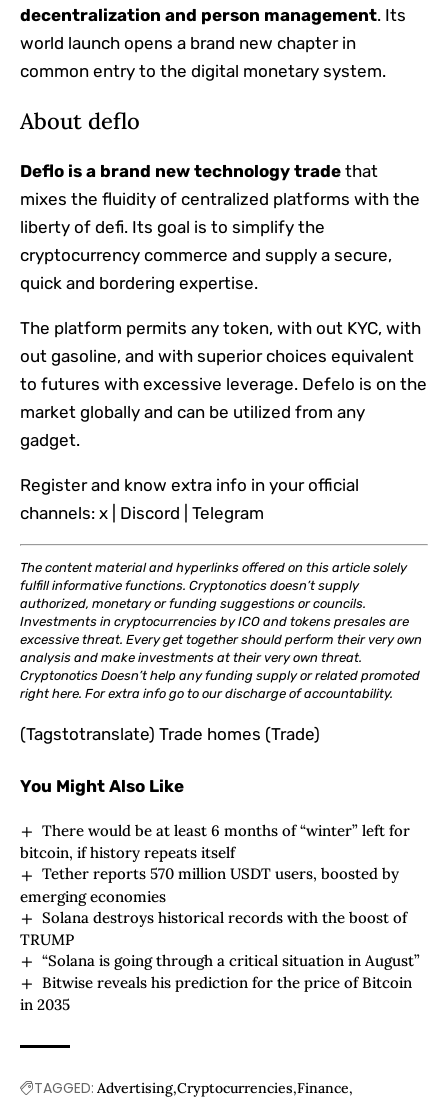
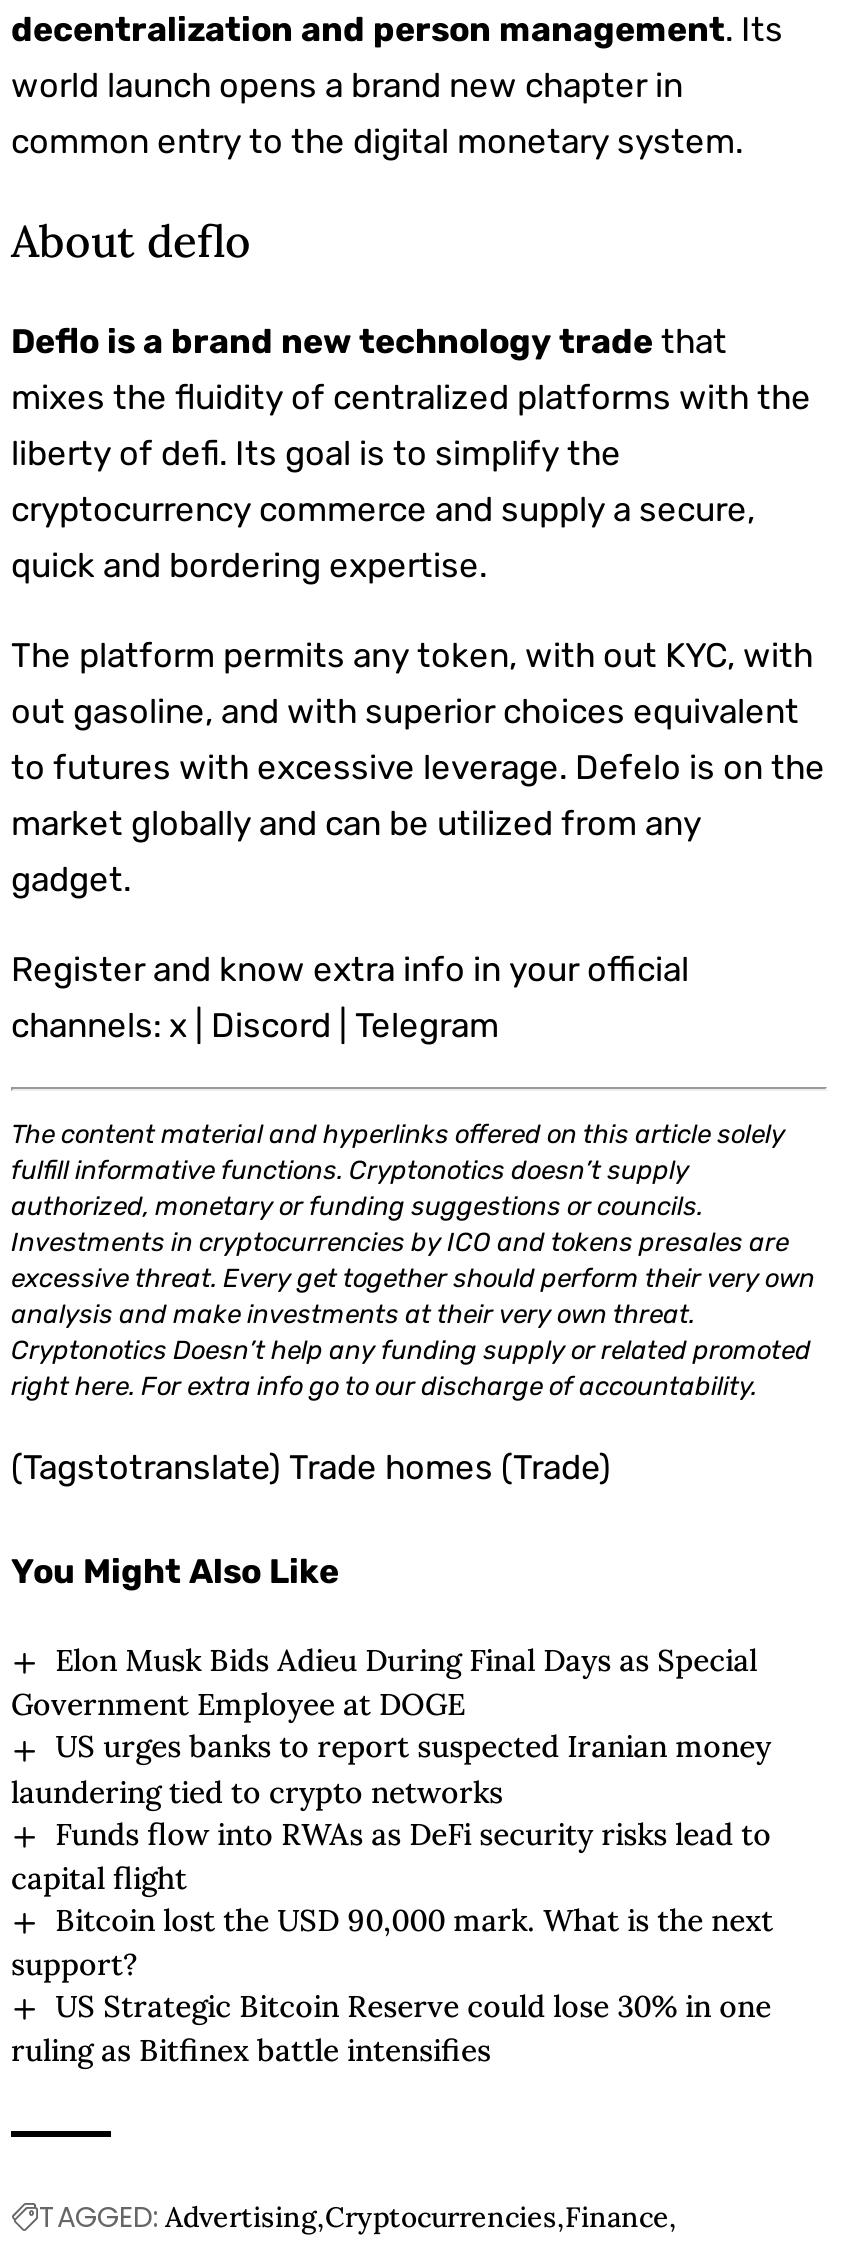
- There would be at least 6 months of “winter” left for
- bitcoin, if history repeats itself
- Tether reports 570 million USDT users, boosted by
- emerging economies
- Solana destroys historical records with the boost of
- TRUMP
- “Solana is going through a critical situation in August”
- Bitwise reveals his prediction for the price of Bitcoin
- in 2035
+ Elon Musk Bids Adieu During Final Days as Special
+ Government Employee at DOGE
+ US urges banks to report suspected Iranian money
+ laundering tied to crypto networks
+ Funds flow into RWAs as DeFi security risks lead to
+ capital flight
+ Bitcoin lost the USD 90,000 mark. What is the next
+ support?
+ US Strategic Bitcoin Reserve could lose 30% in one
+ ruling as Bitfinex battle intensifies
